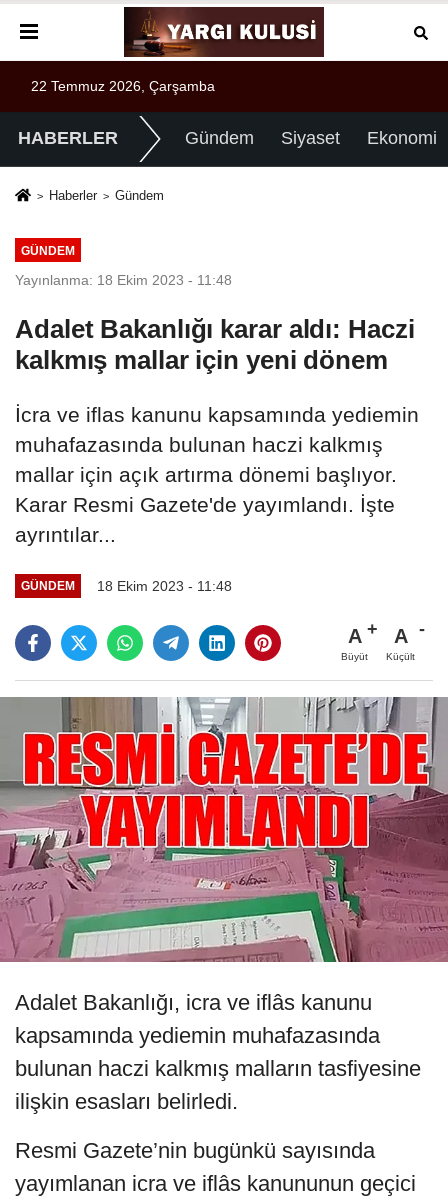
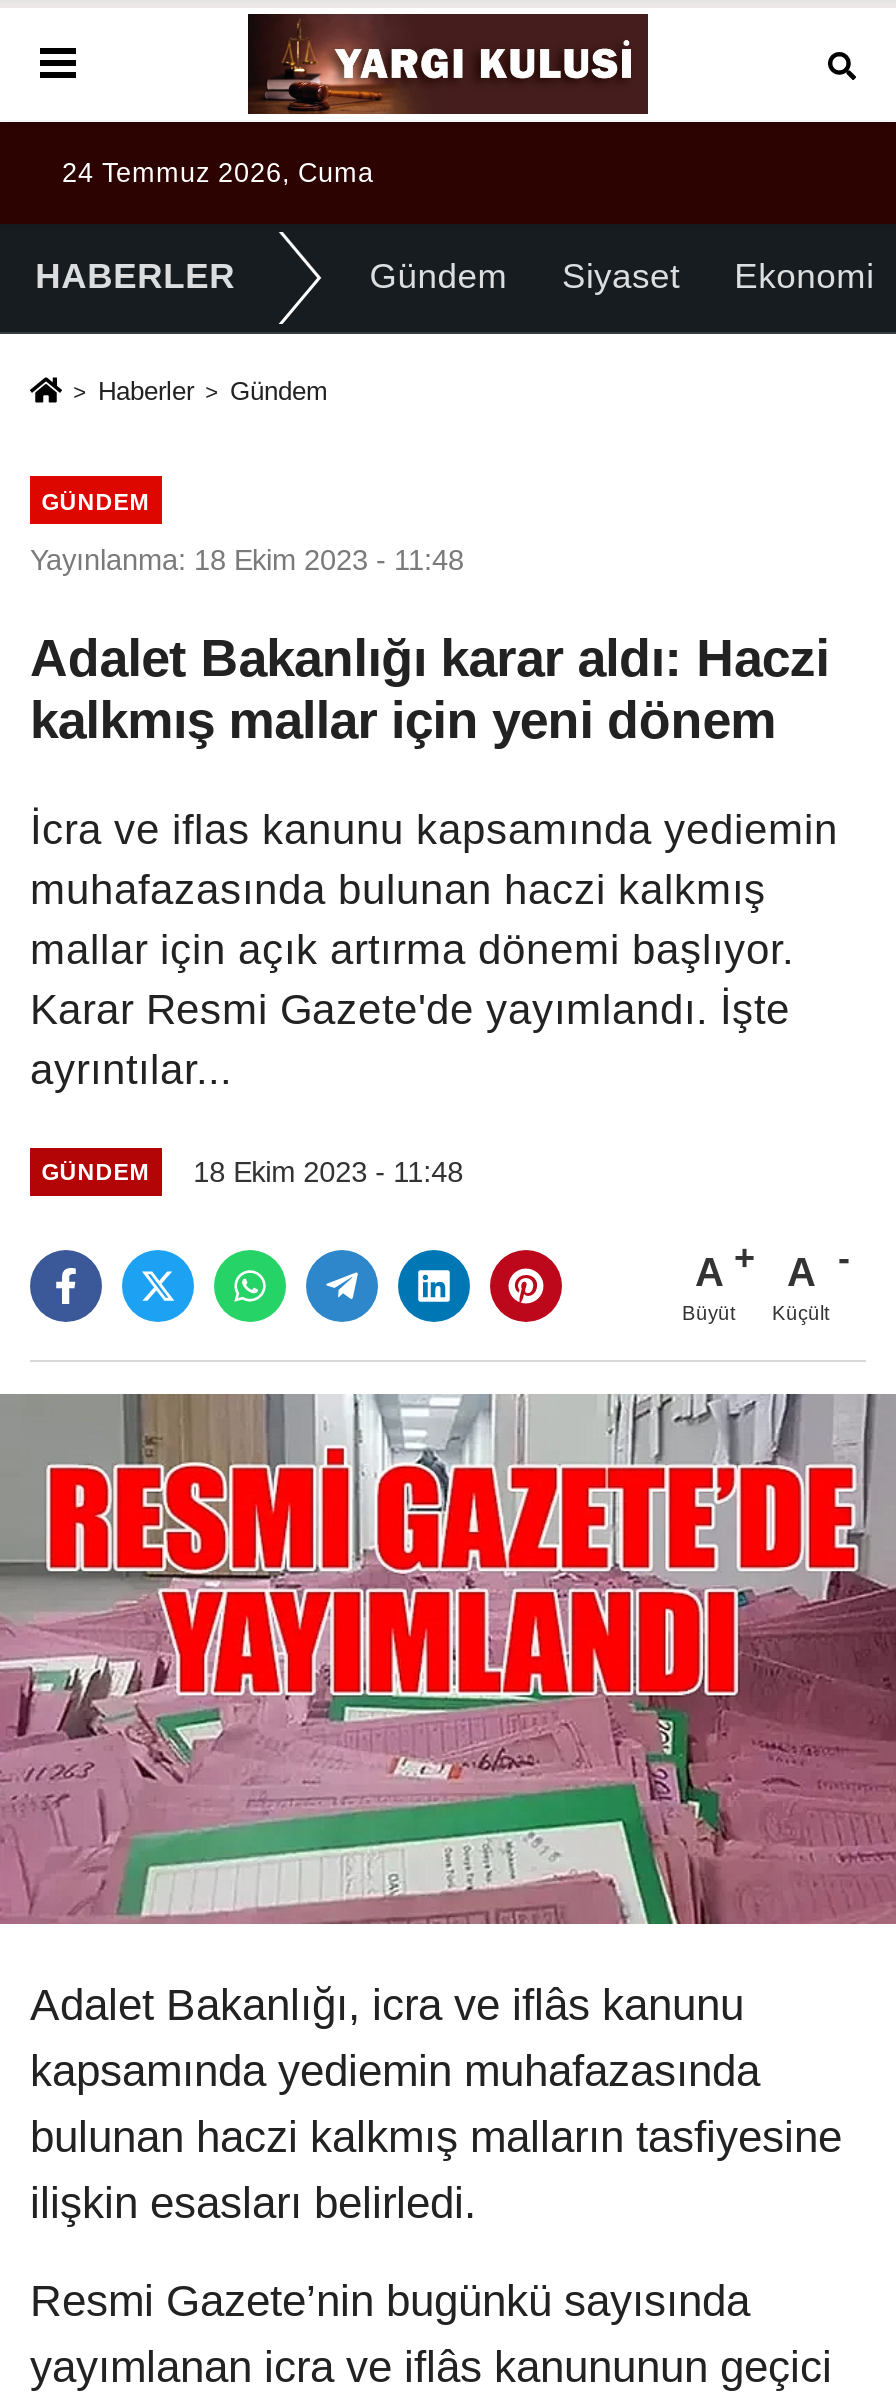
- 22 Temmuz 2026, Çarşamba
+ 24 Temmuz 2026, Cuma
